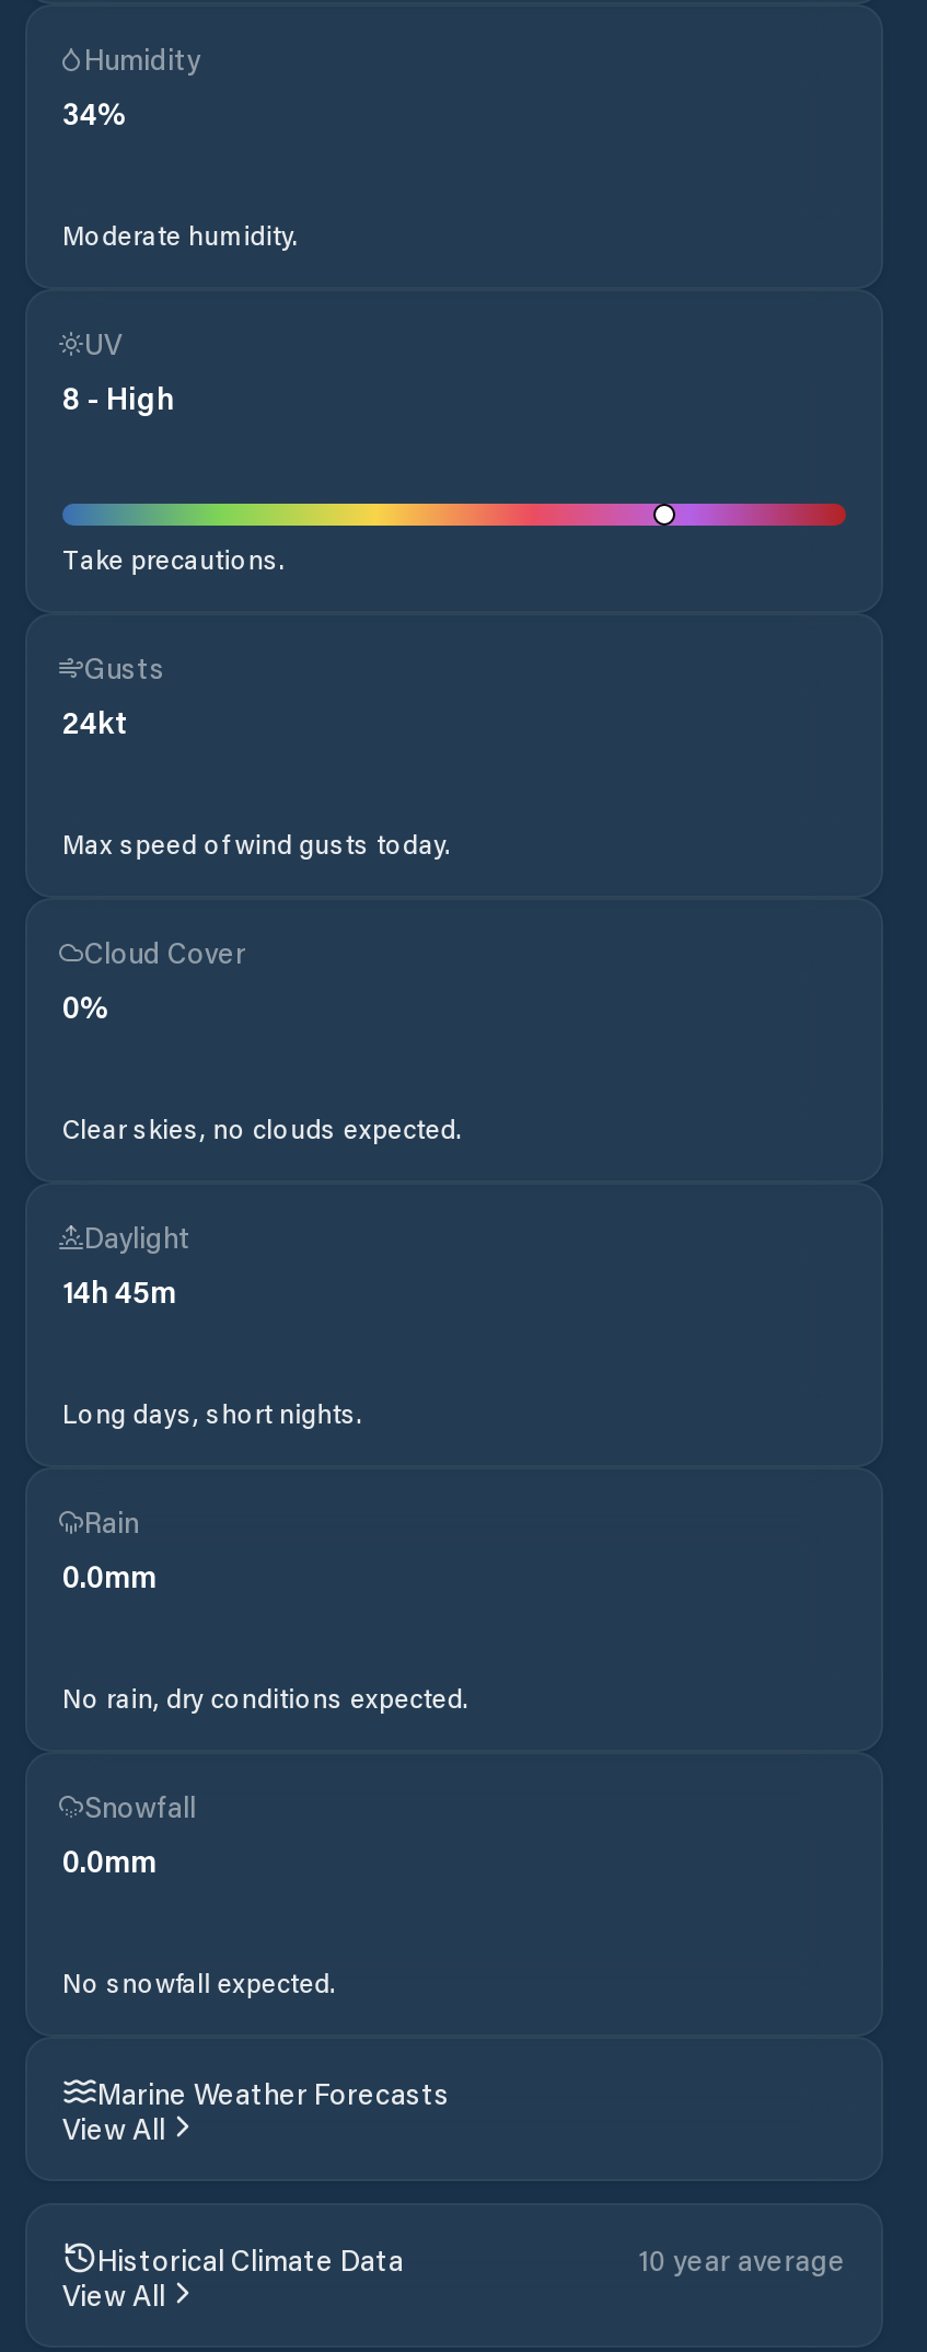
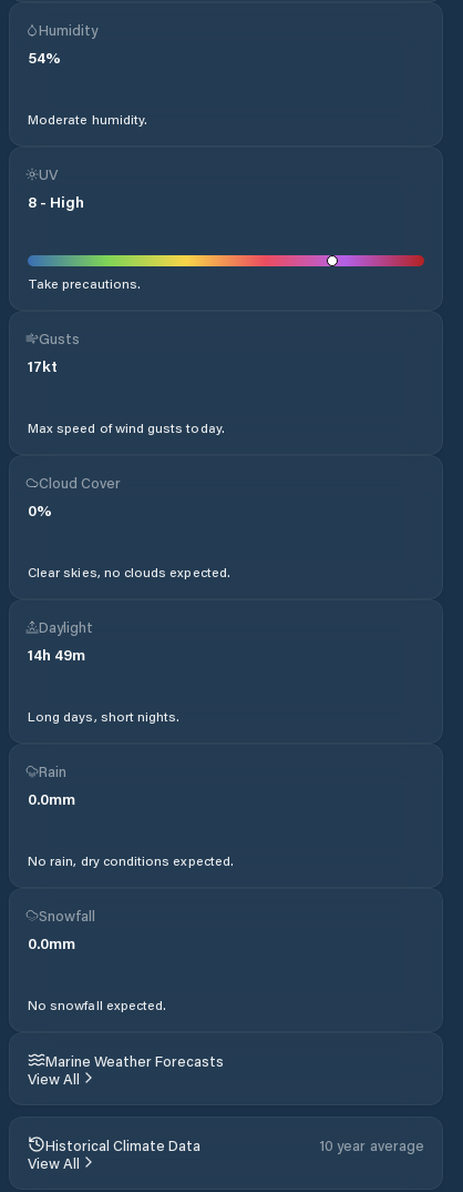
- 34%
+ 54%

- 24kt
+ 17kt

- 14h 45m
+ 14h 49m
